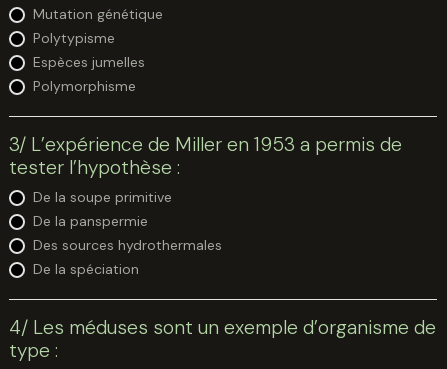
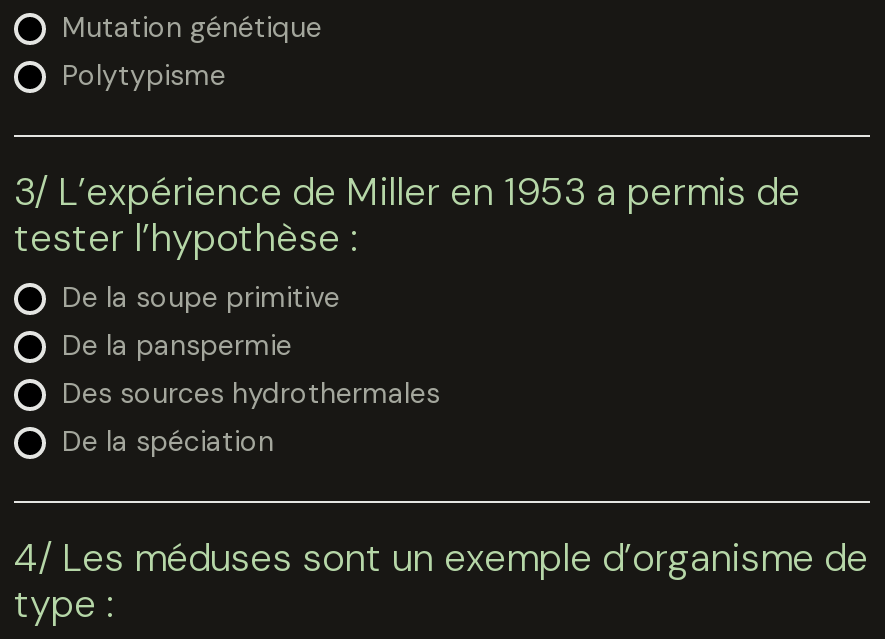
- Espèces jumelles
- Polymorphisme
